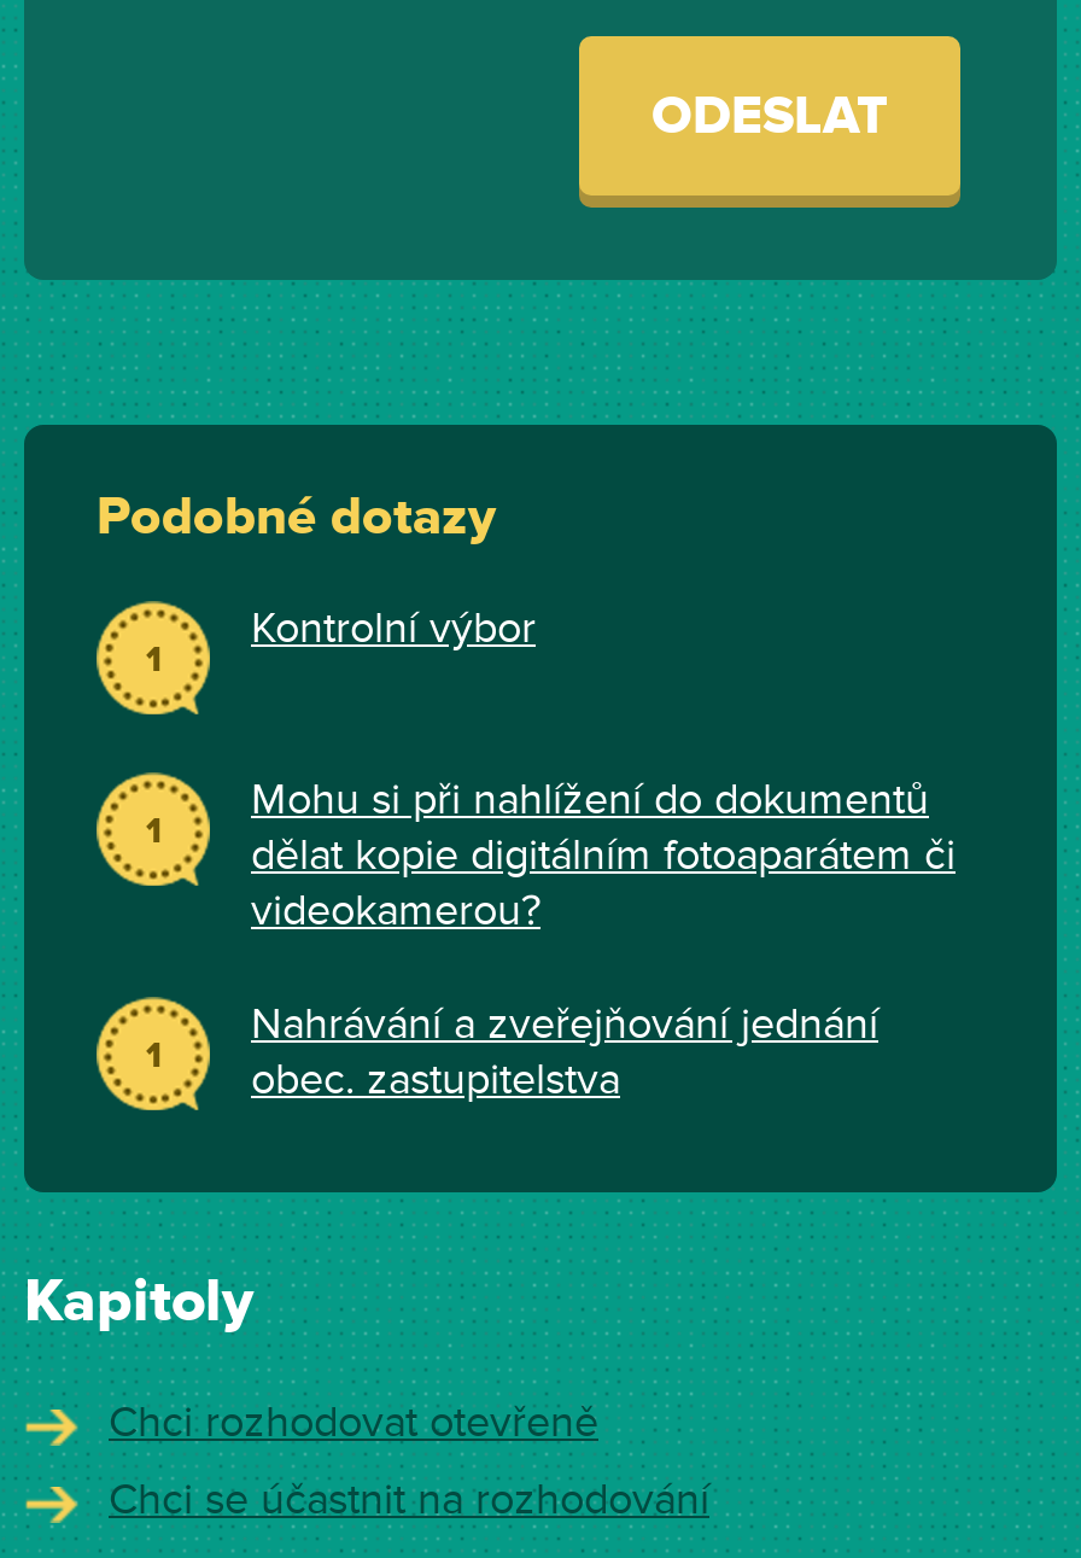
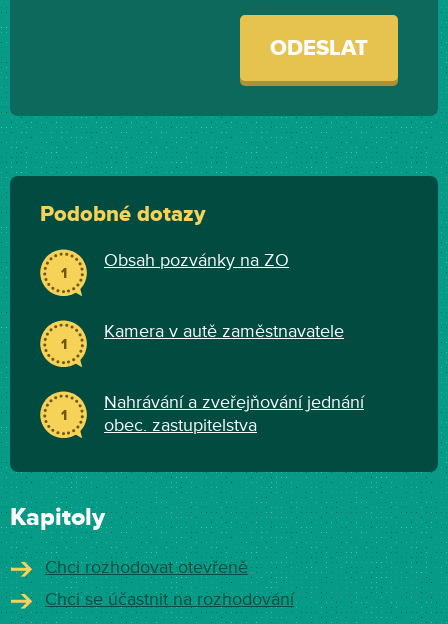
- Kontrolní výbor
+ Obsah pozvánky na ZO

- Mohu si při nahlížení do dokumentů
- dělat kopie digitálním fotoaparátem či
- videokamerou?
+ Kamera v autě zaměstnavatele
